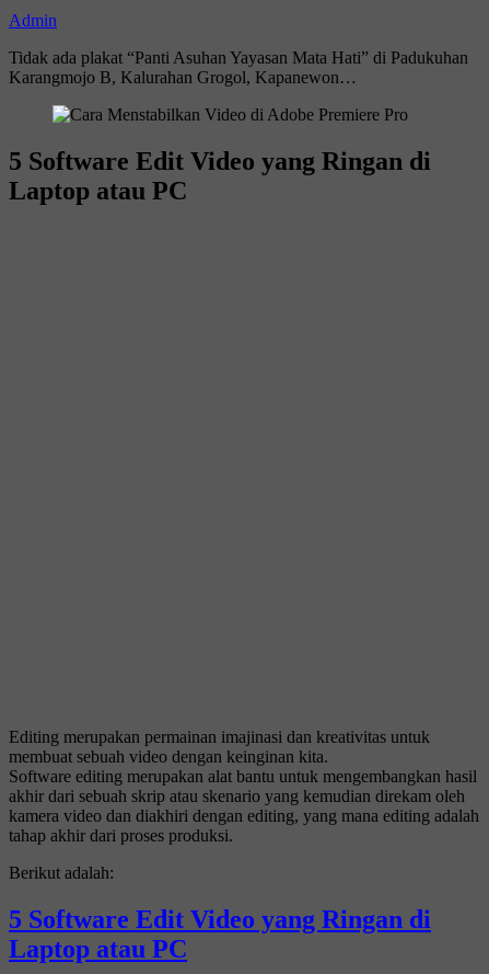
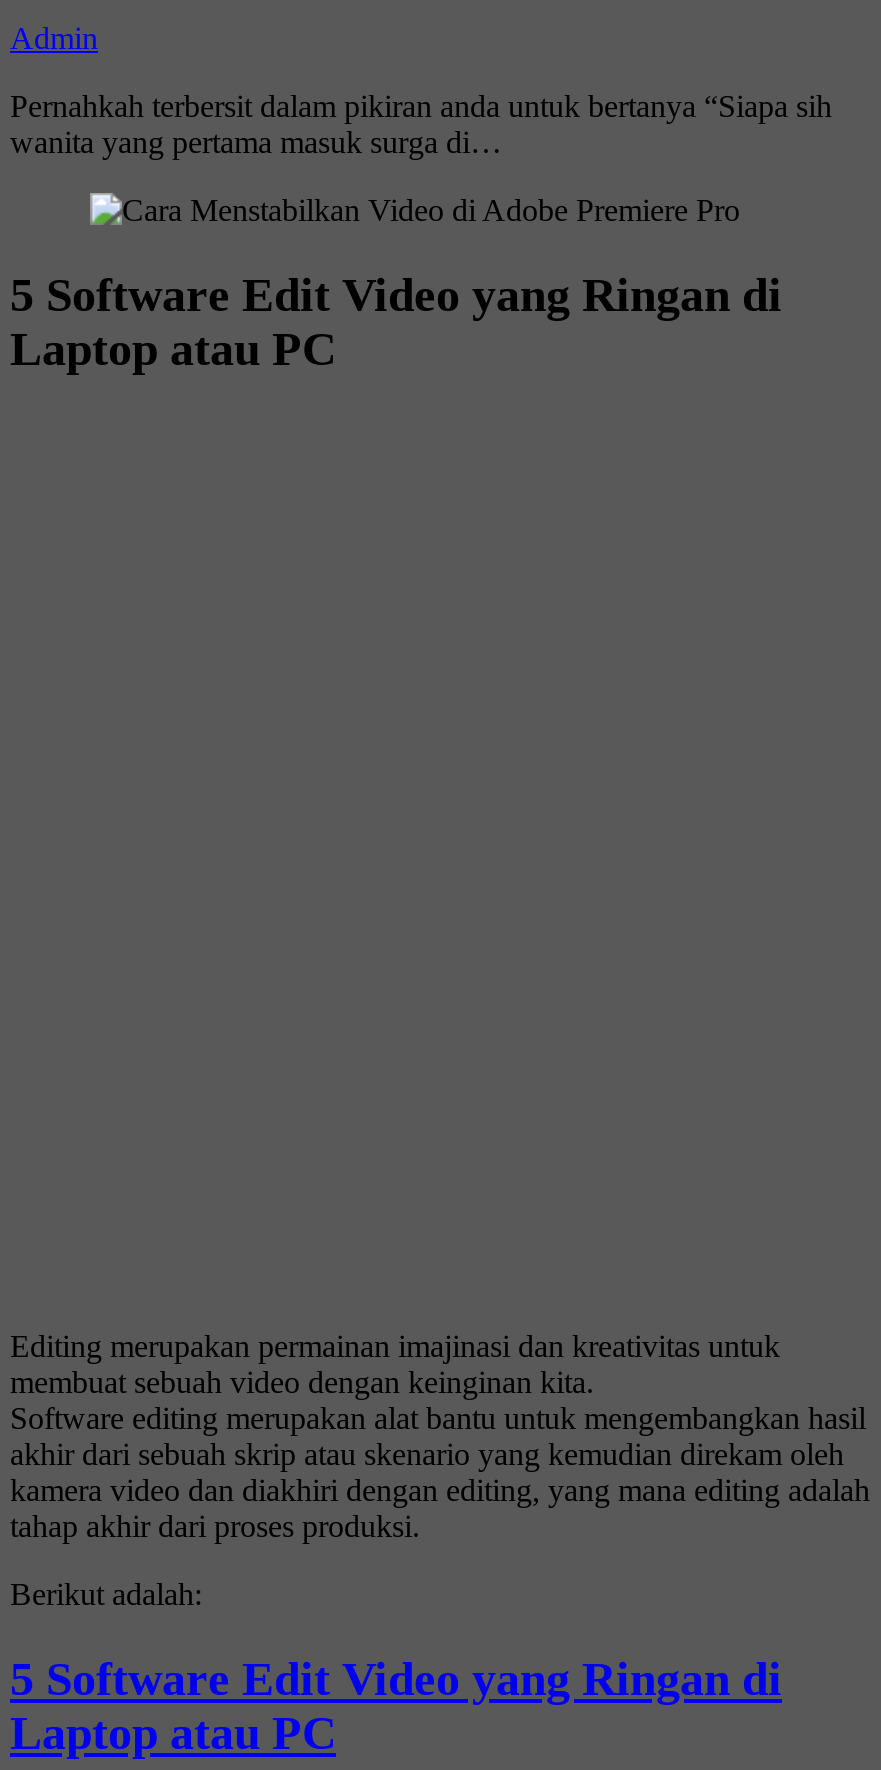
- Tidak ada plakat “Panti Asuhan Yayasan Mata Hati” di Padukuhan
- Karangmojo B, Kalurahan Grogol, Kapanewon…
+ Pernahkah terbersit dalam pikiran anda untuk bertanya “Siapa sih
+ wanita yang pertama masuk surga di…
